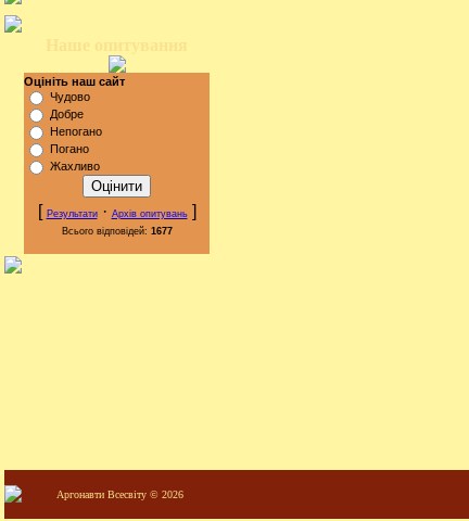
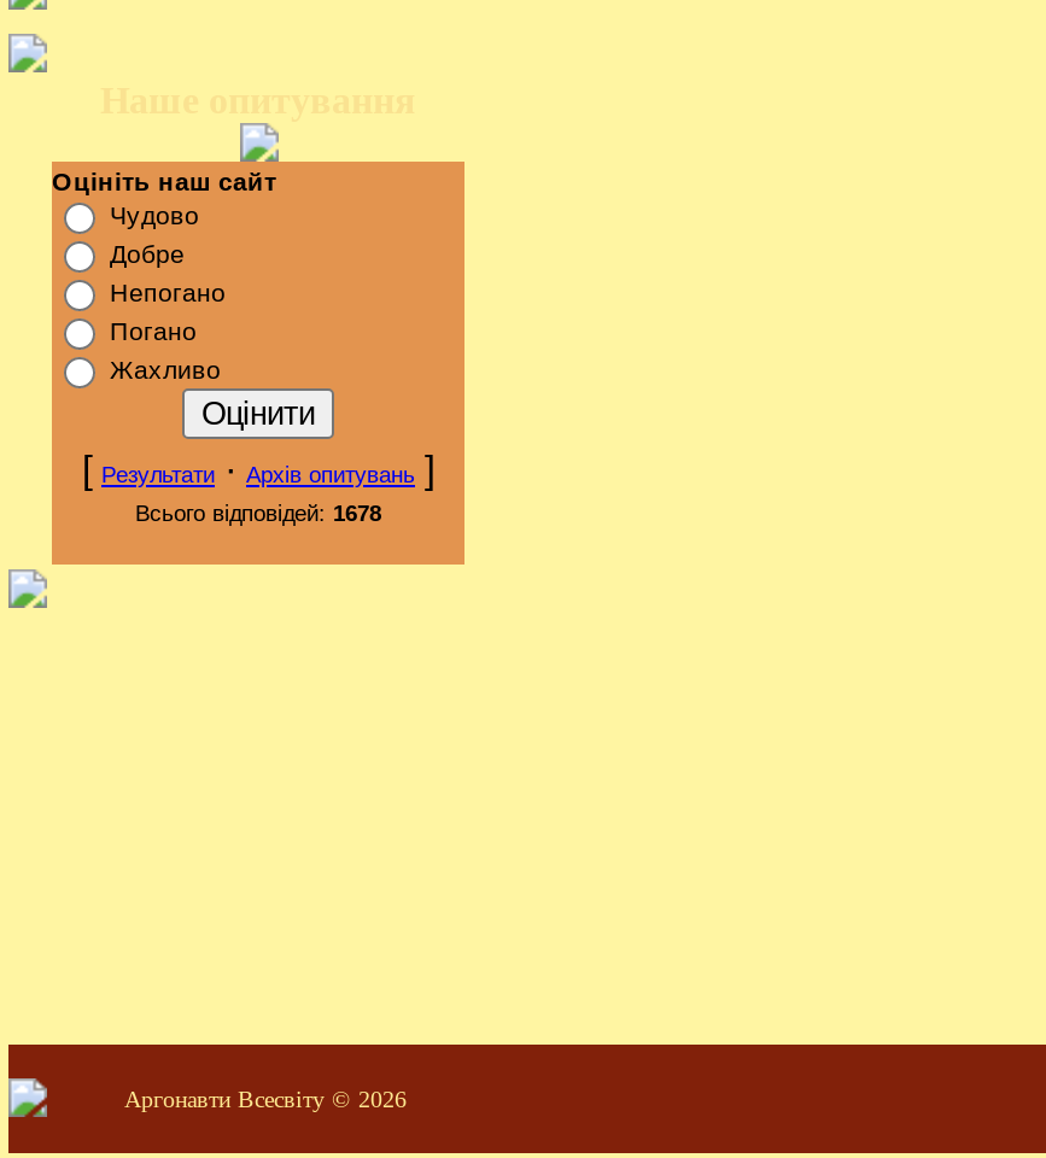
- Всього відповідей: 1677
+ Всього відповідей: 1678
